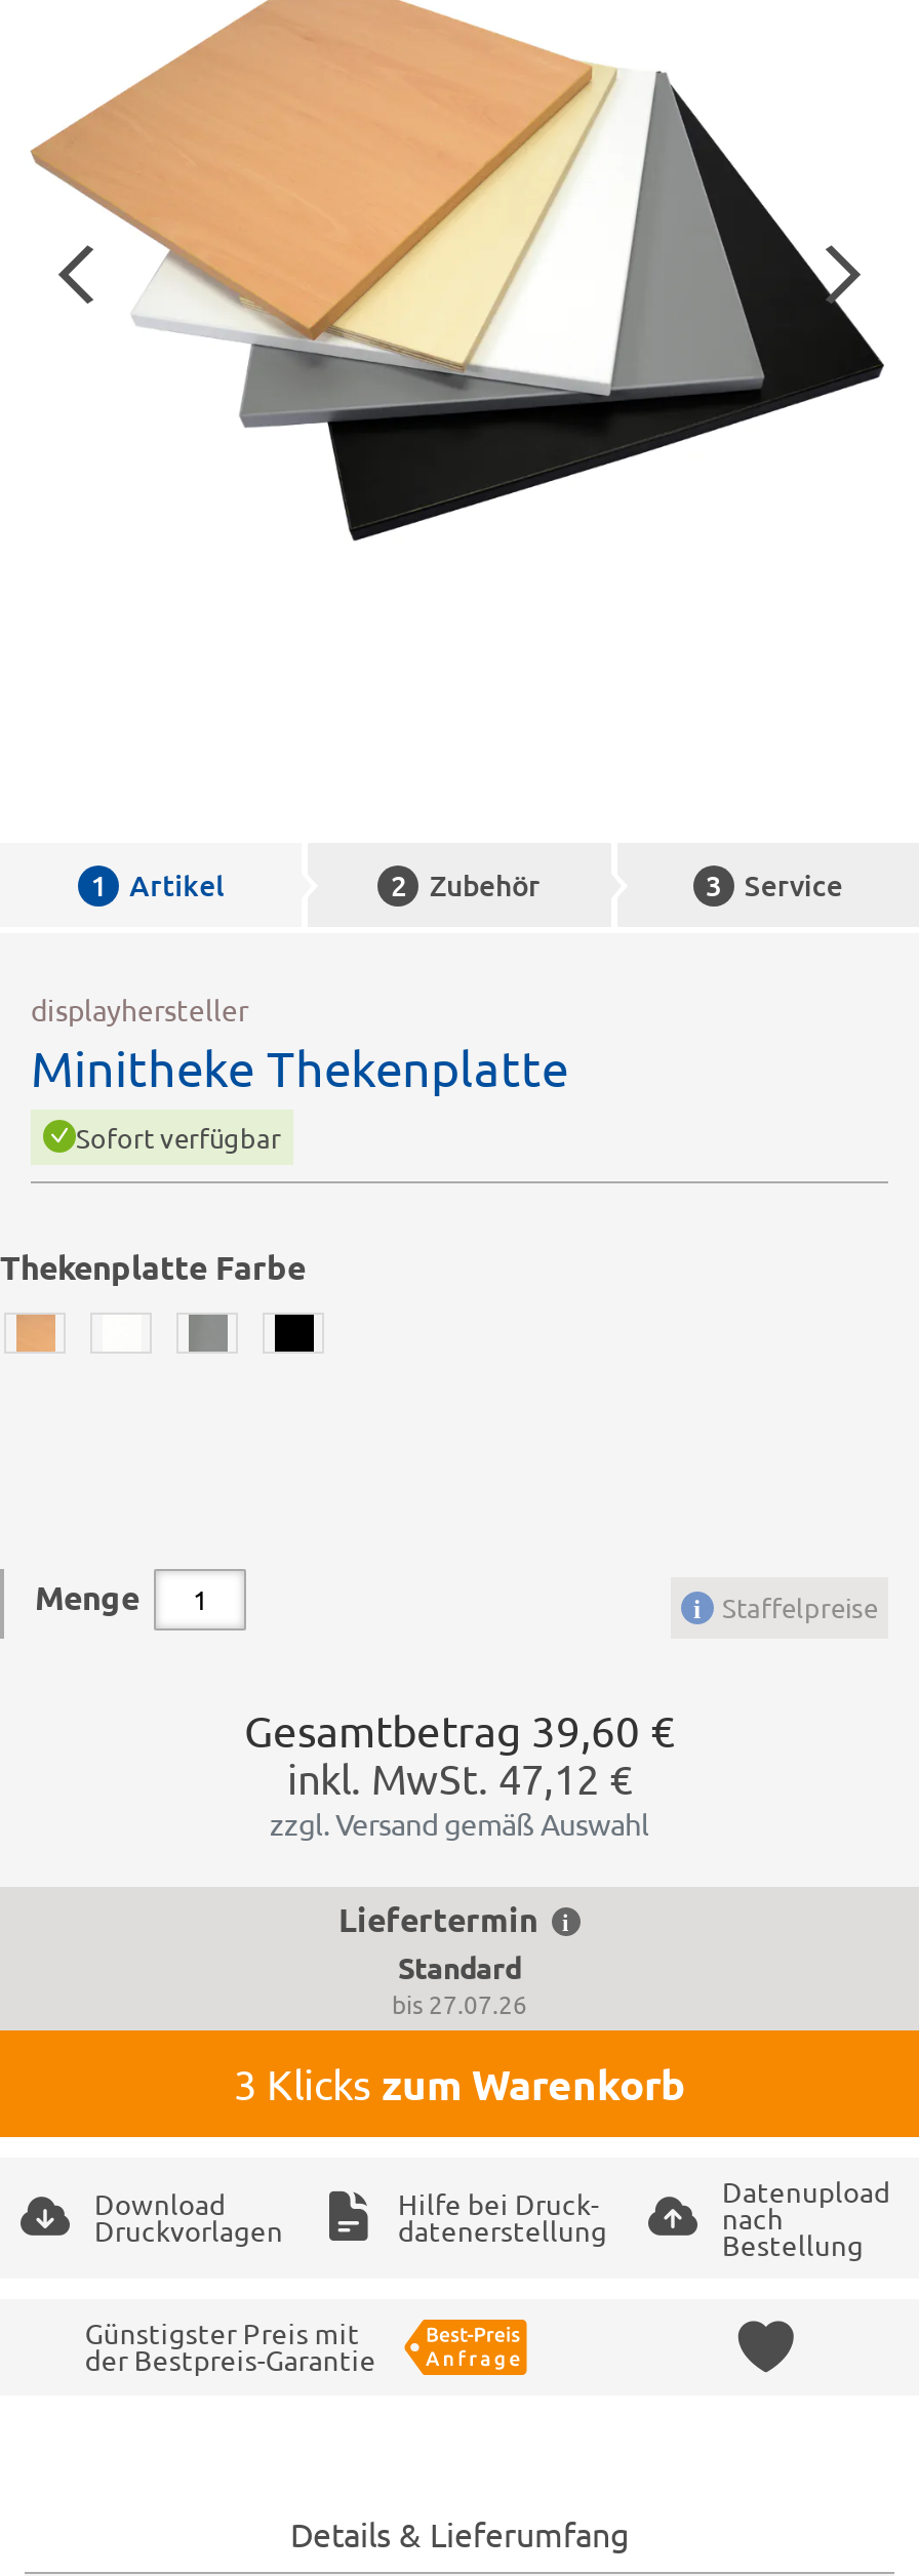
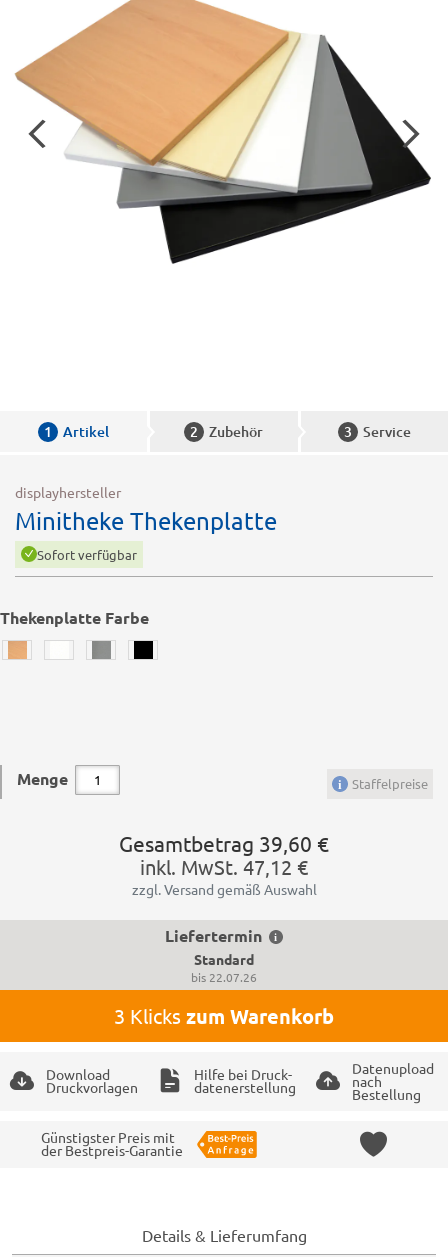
- bis 27.07.26
+ bis 22.07.26
